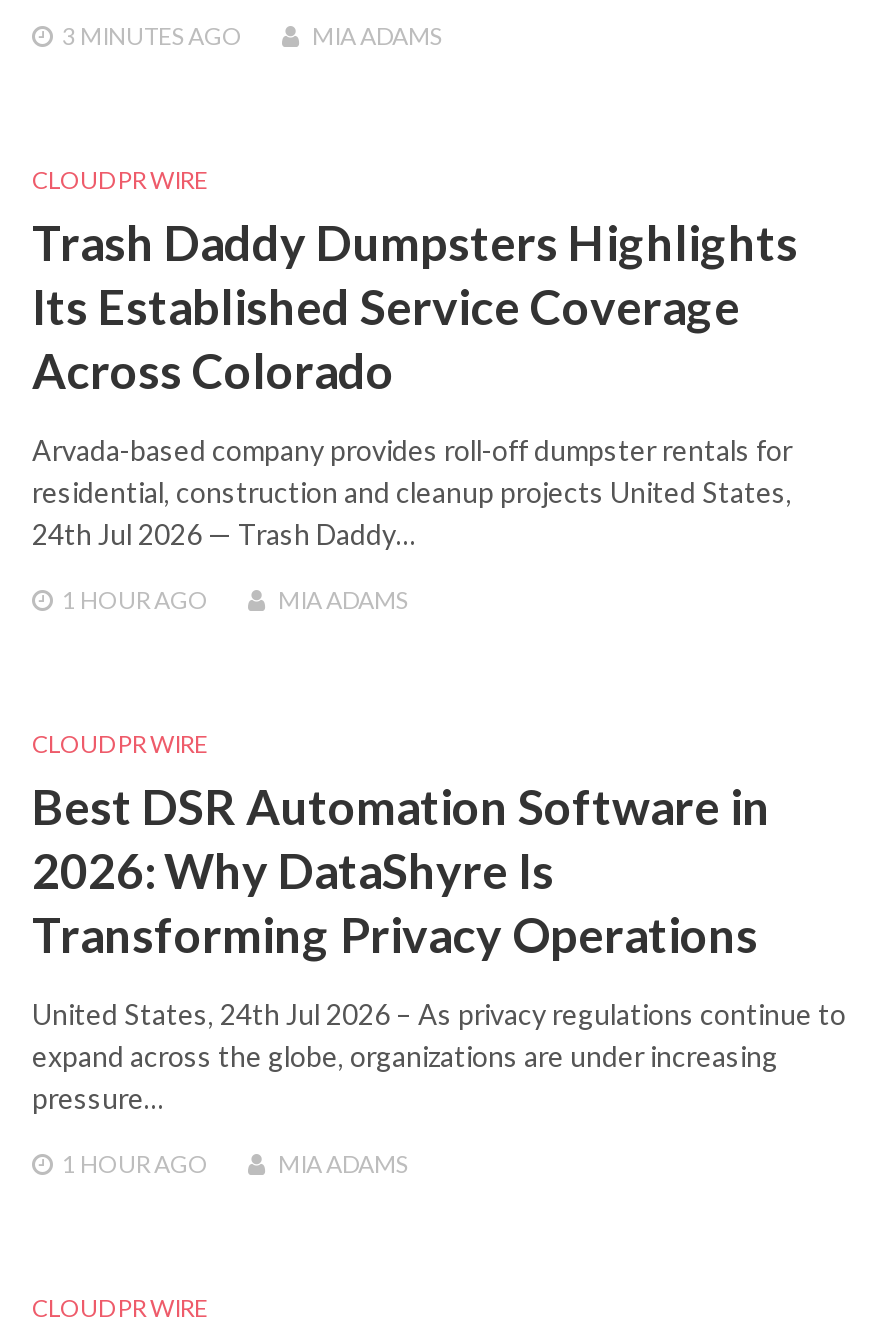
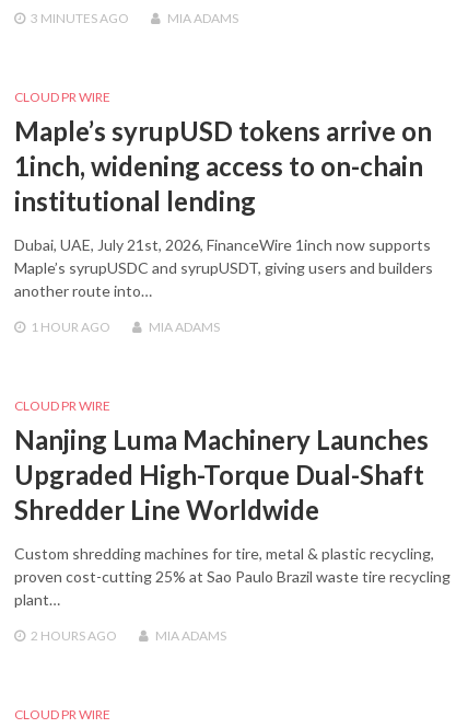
- Trash Daddy Dumpsters Highlights
- Its Established Service Coverage
- Across Colorado
+ Maple’s syrupUSD tokens arrive on
+ 1inch, widening access to on-chain
+ institutional lending

- Arvada-based company provides roll-off dumpster rentals for
- residential, construction and cleanup projects United States,
- 24th Jul 2026 — Trash Daddy…
+ Dubai, UAE, July 21st, 2026, FinanceWire 1inch now supports
+ Maple’s syrupUSDC and syrupUSDT, giving users and builders
+ another route into…

- Best DSR Automation Software in
- 2026: Why DataShyre Is
- Transforming Privacy Operations
+ Nanjing Luma Machinery Launches
+ Upgraded High-Torque Dual-Shaft
+ Shredder Line Worldwide

- United States, 24th Jul 2026 – As privacy regulations continue to
- expand across the globe, organizations are under increasing
- pressure…
+ Custom shredding machines for tire, metal & plastic recycling,
+ proven cost-cutting 25% at Sao Paulo Brazil waste tire recycling
+ plant…

- 1 HOURAGO
+ 2 HOURSAGO
